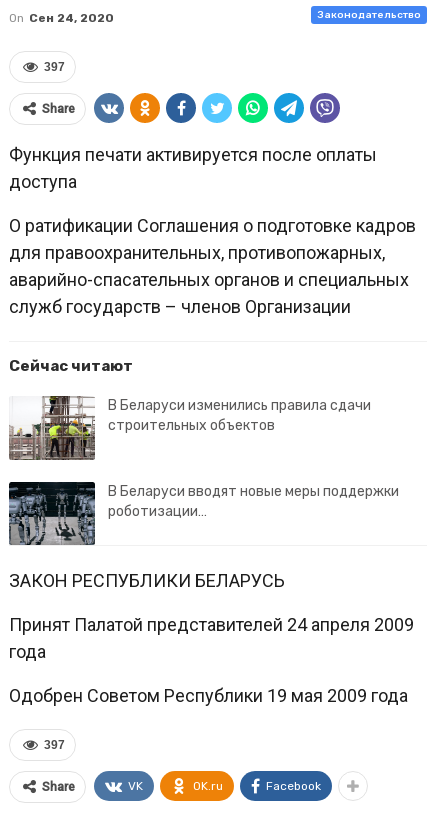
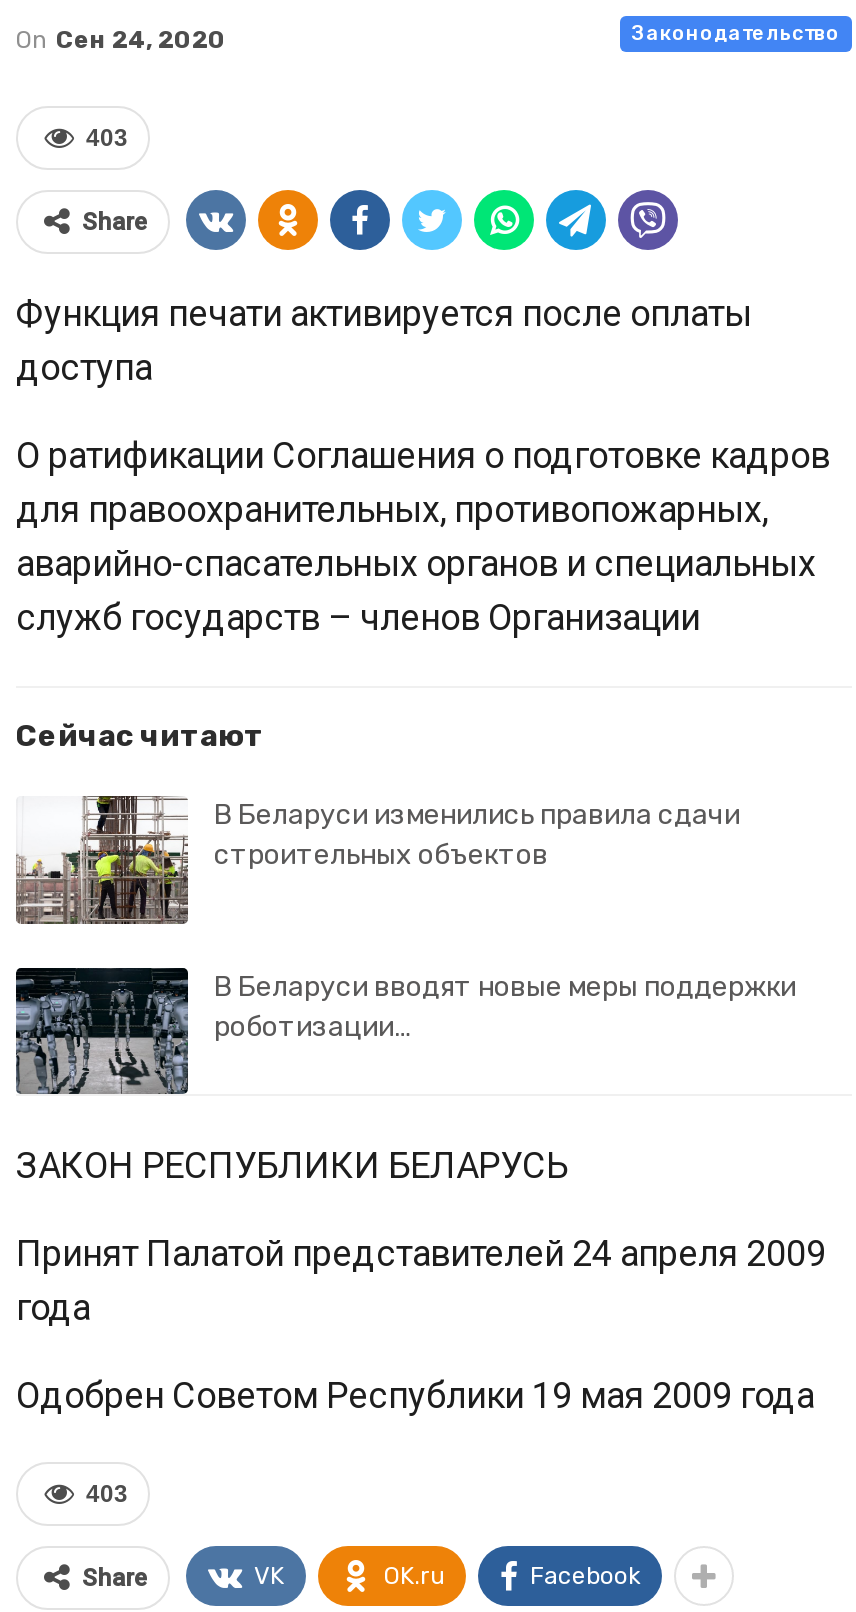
- 397
+ 403

- 397
+ 403
